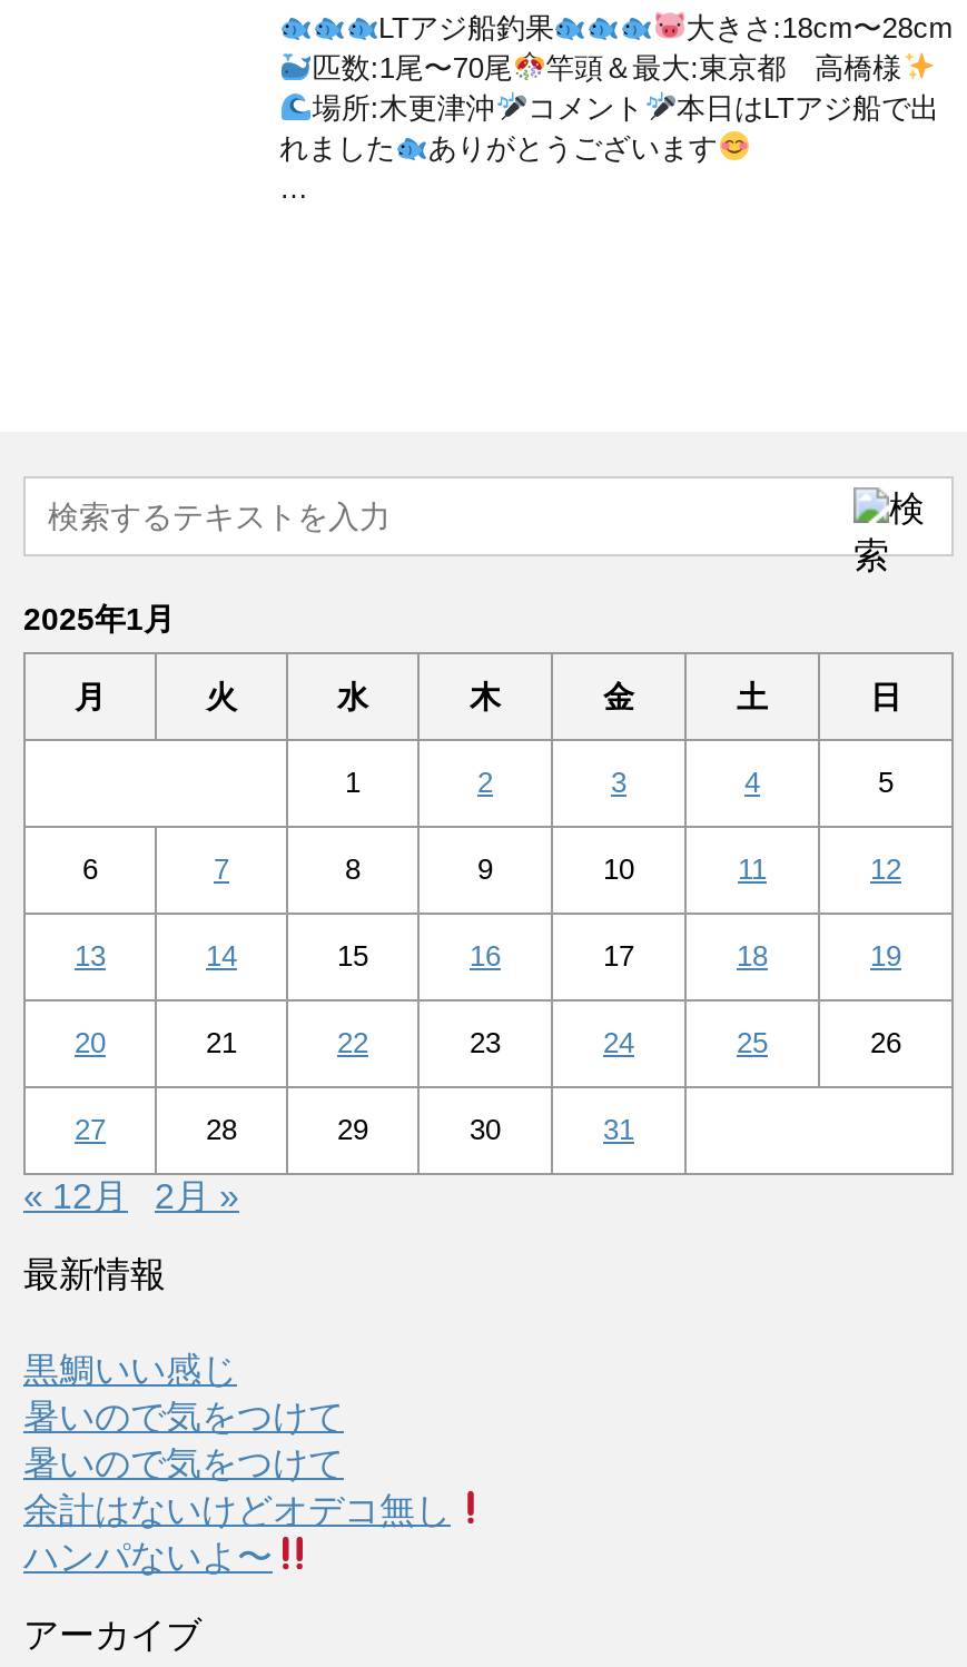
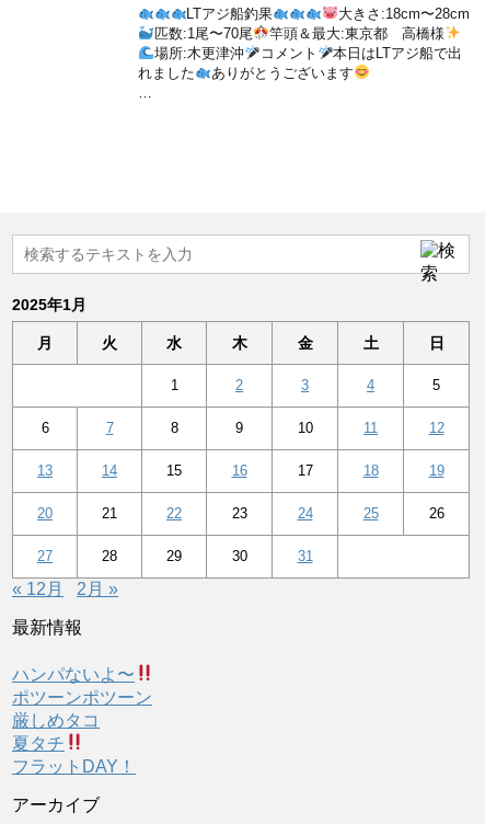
- 黒鯛いい感じ
- 暑いので気をつけて
- 暑いので気をつけて
- 余計はないけどオデコ無し

moved up: ハンパないよ〜

+ ポツーンポツーン
+ 厳しめタコ
+ 夏タチ
+ フラットDAY！
